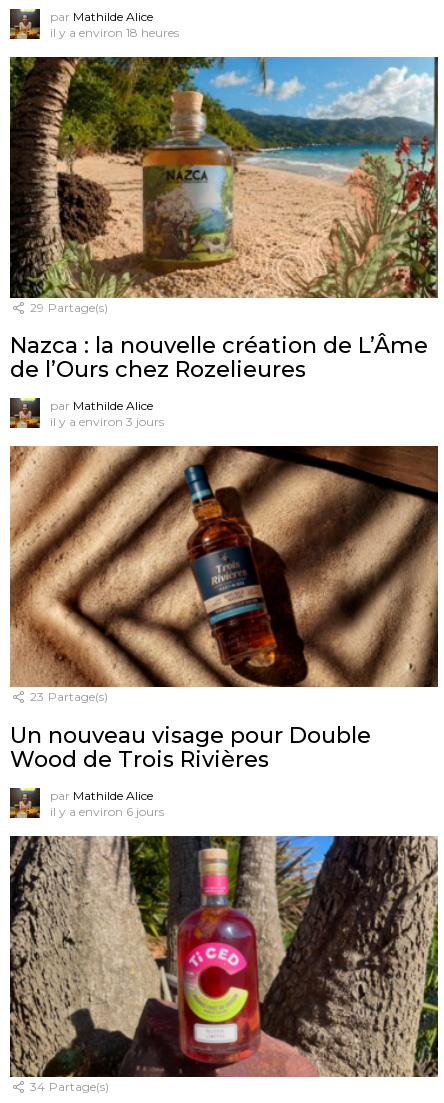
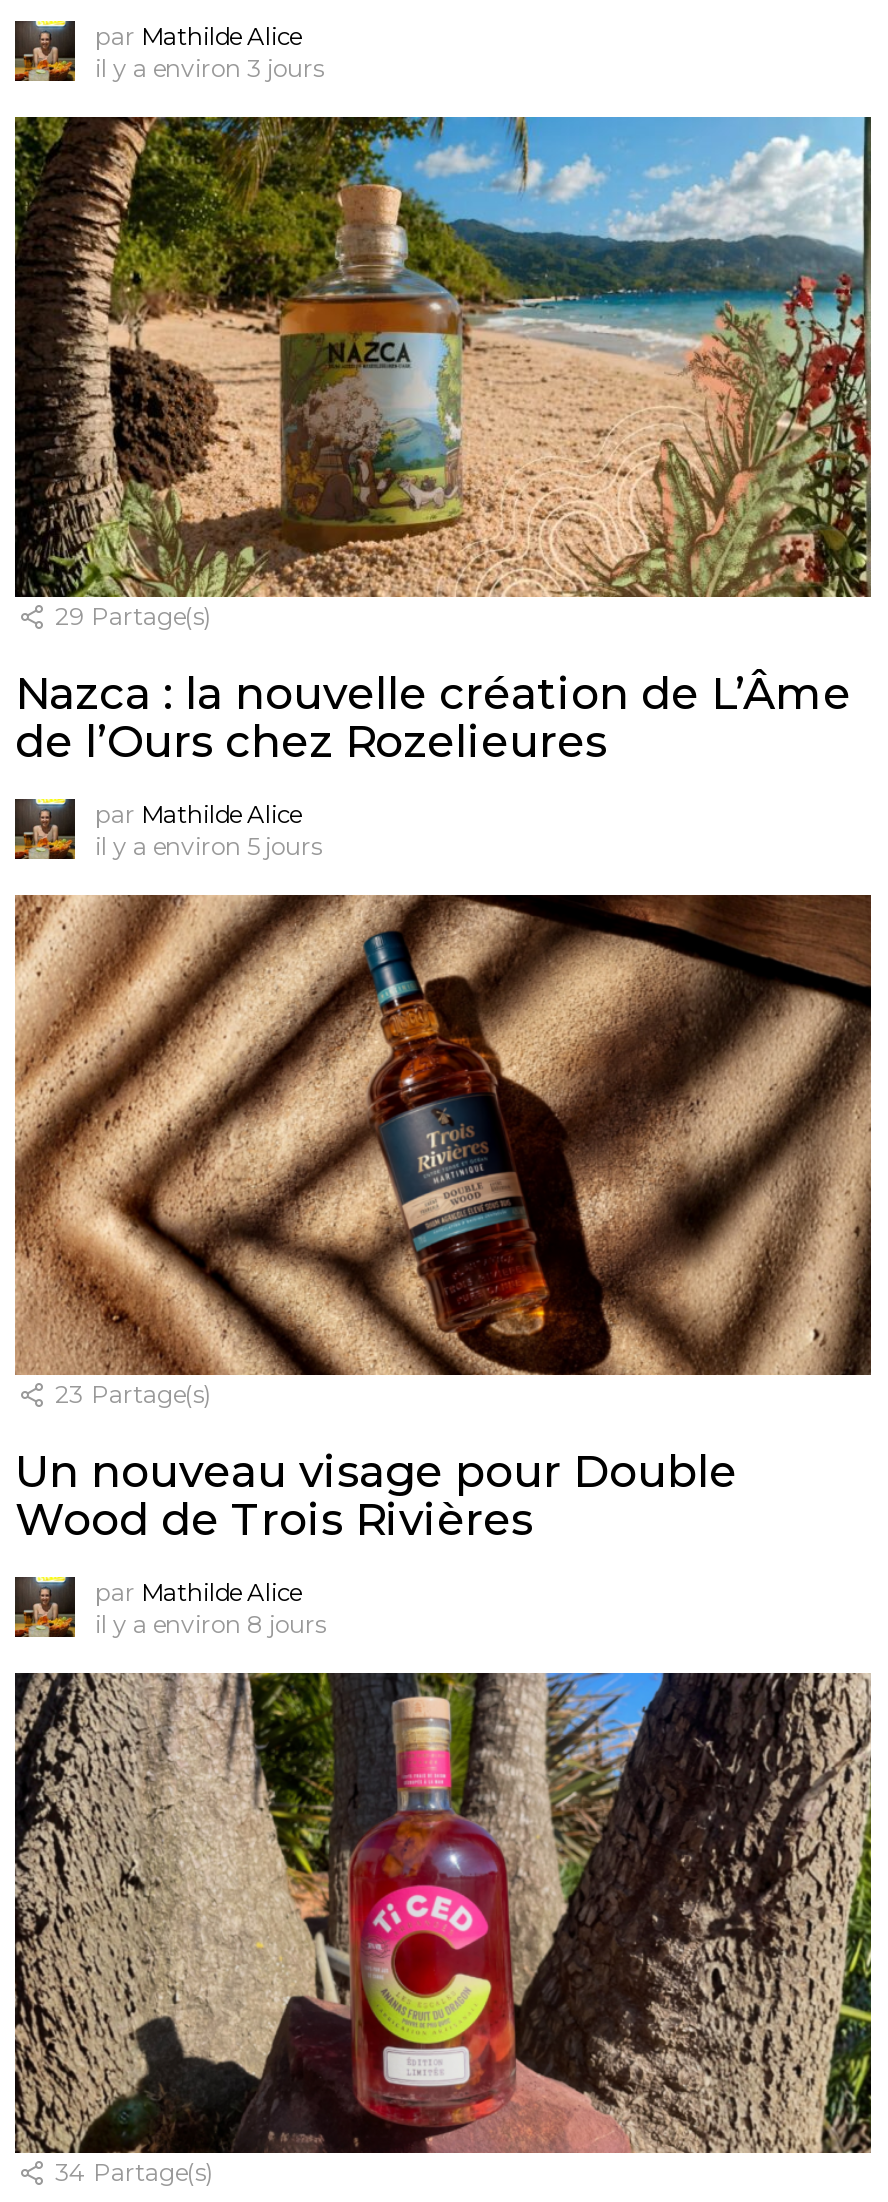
- il y a environ 18 heures

moved up: il y a environ 3 jours

+ il y a environ 5 jours

- il y a environ 6 jours
+ il y a environ 8 jours
